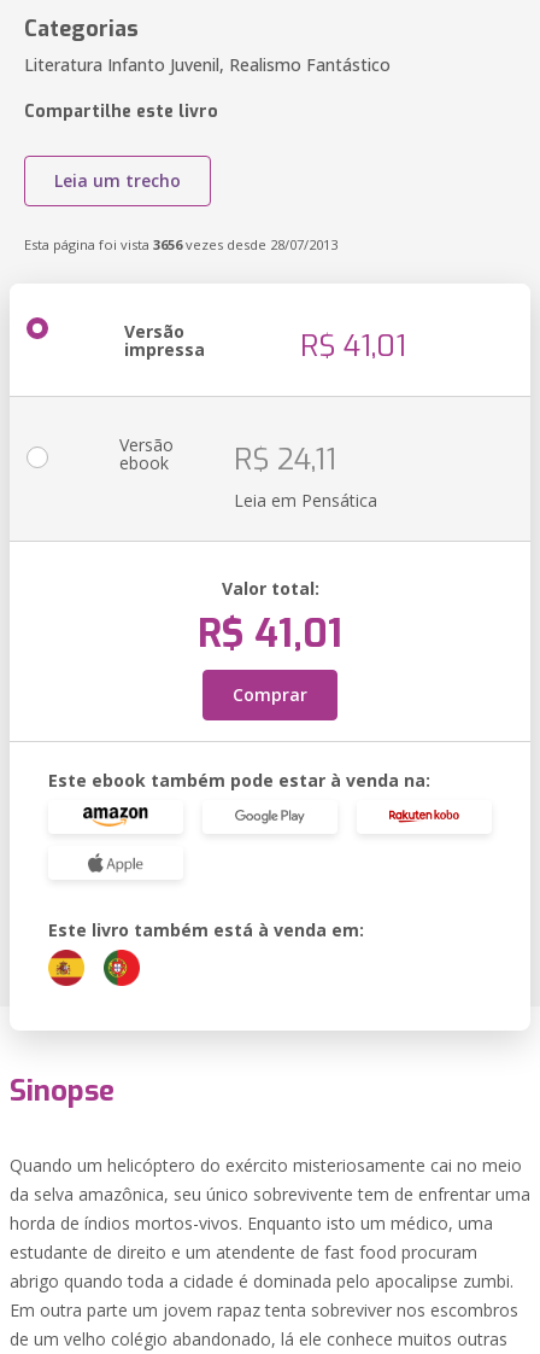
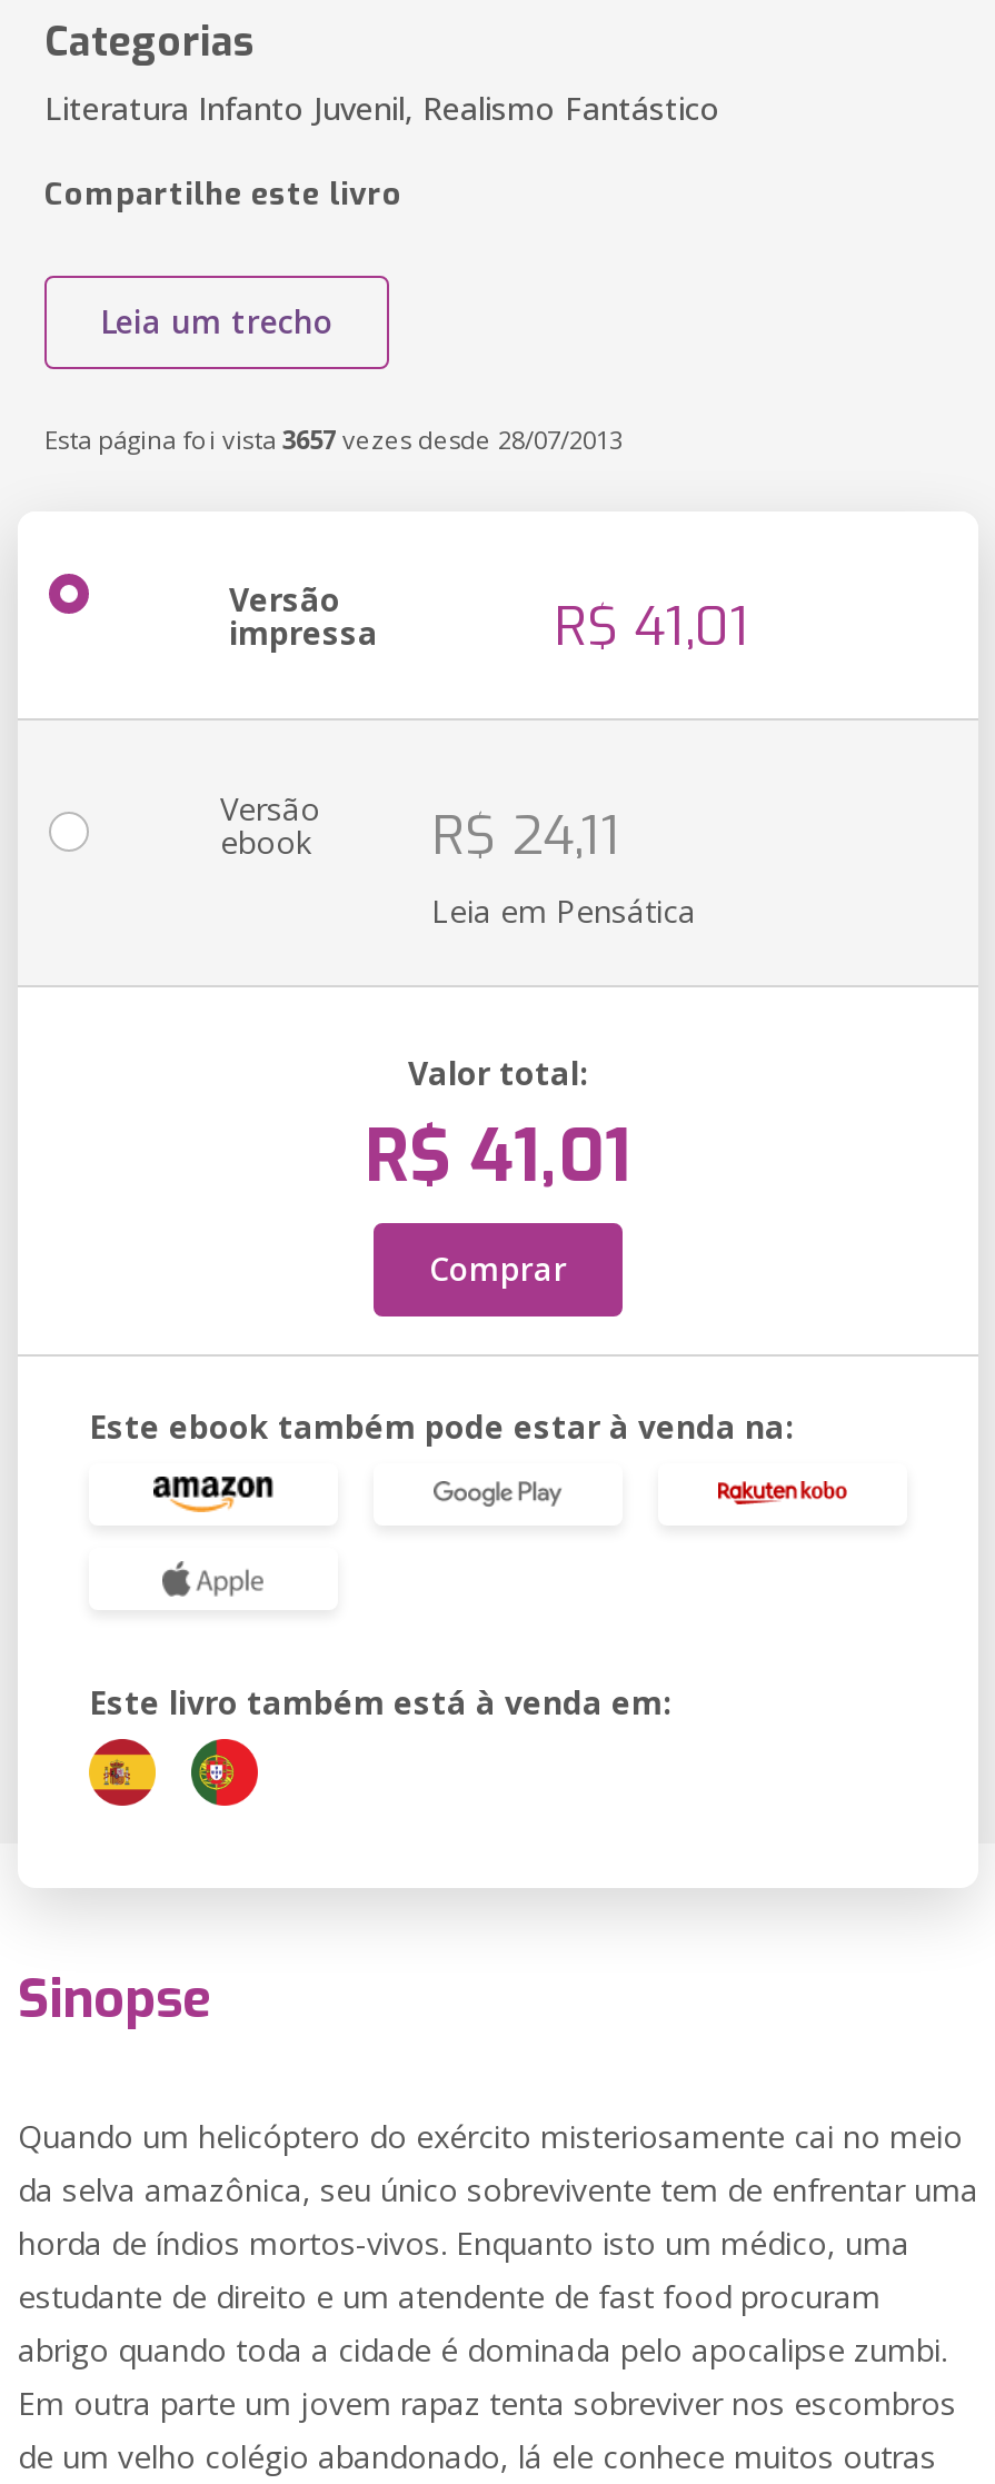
- Esta página foi vista 3656 vezes desde 28/07/2013
+ Esta página foi vista 3657 vezes desde 28/07/2013
